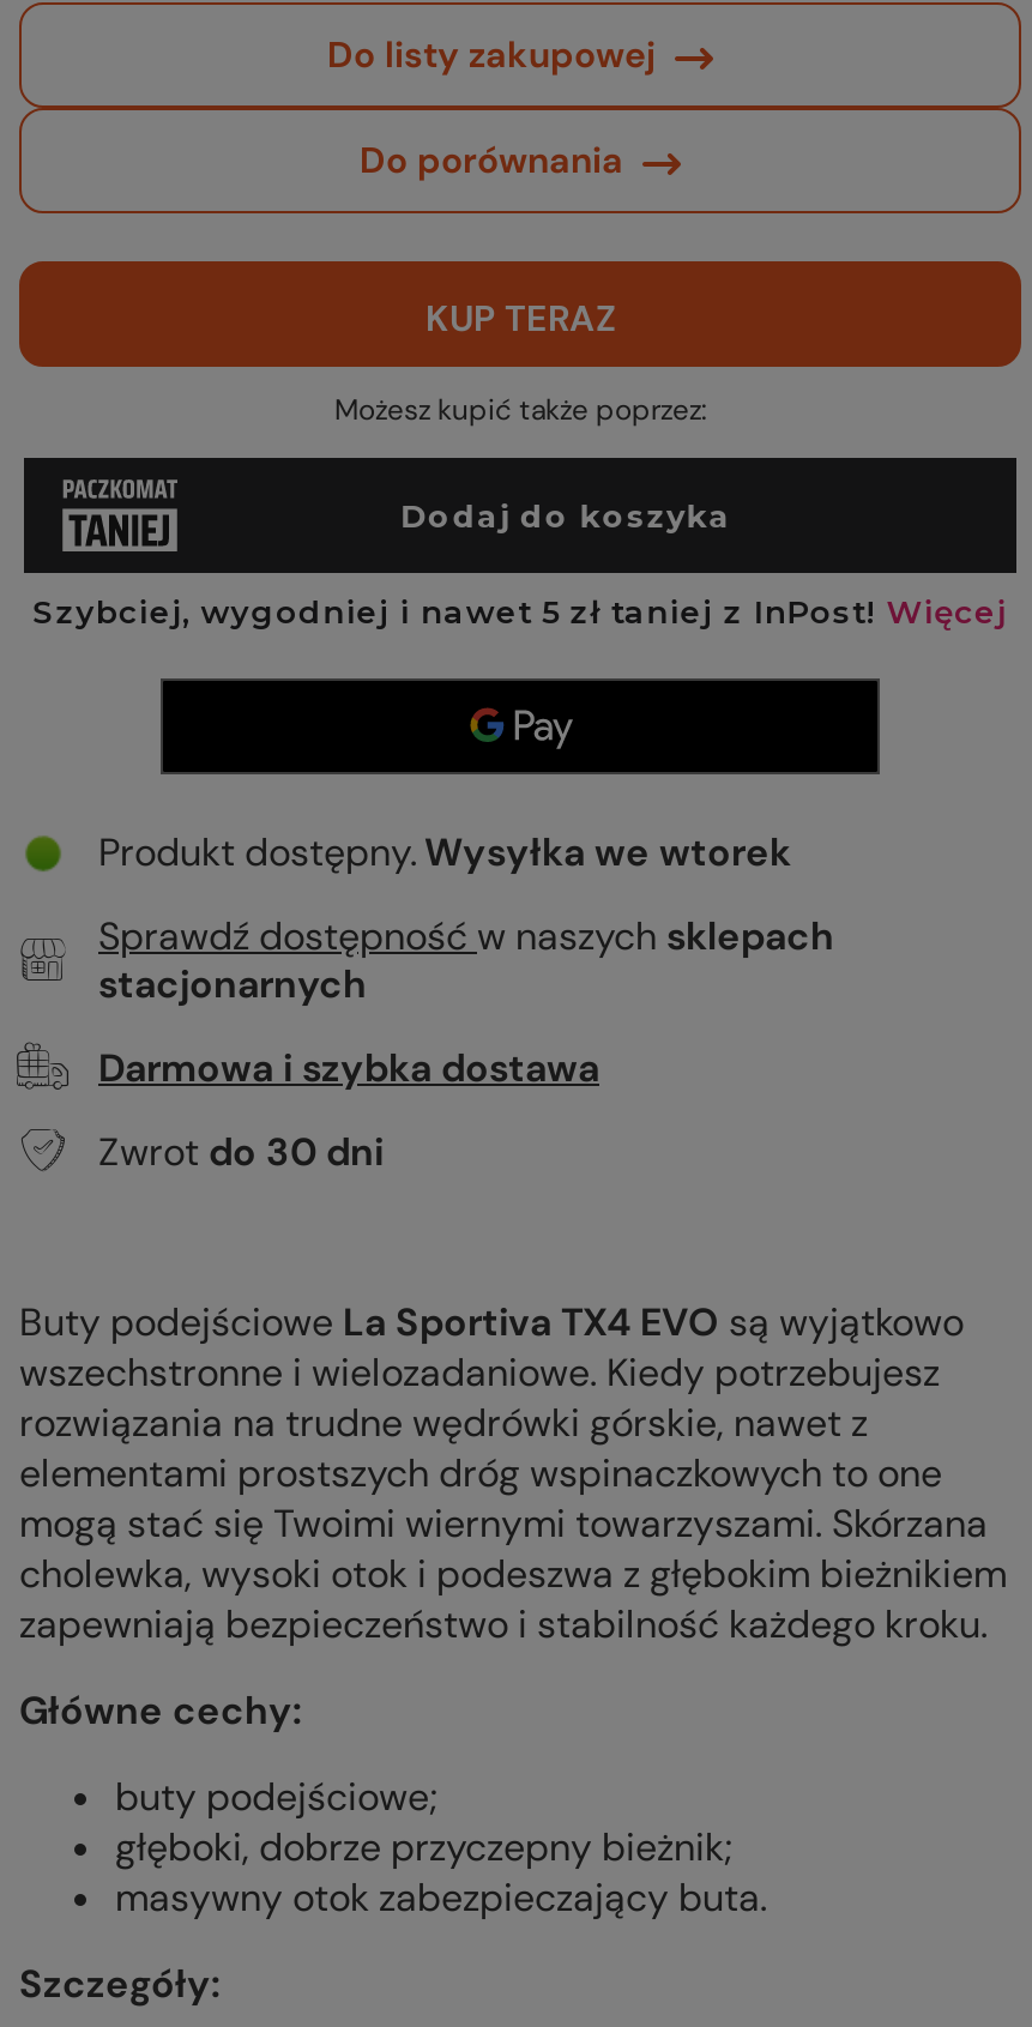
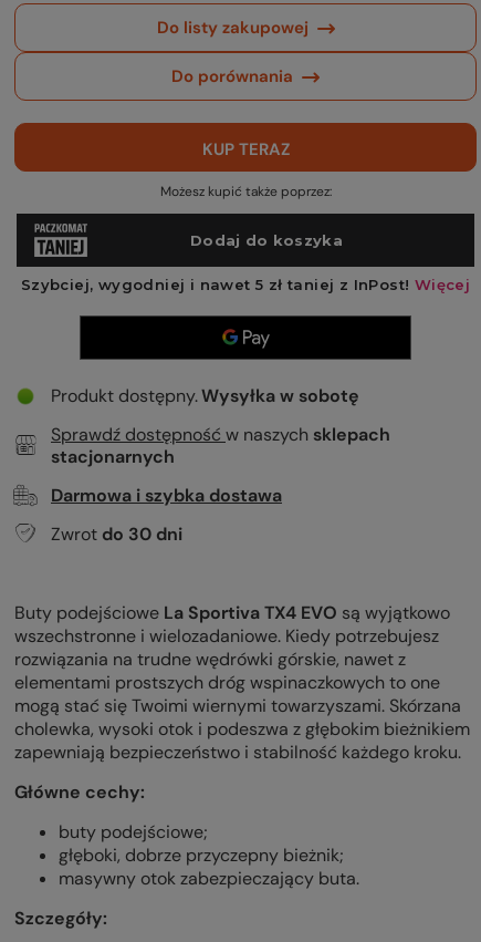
- Produkt dostępny Wysyłka we wtorek
+ Produkt dostępny Wysyłka w sobotę
